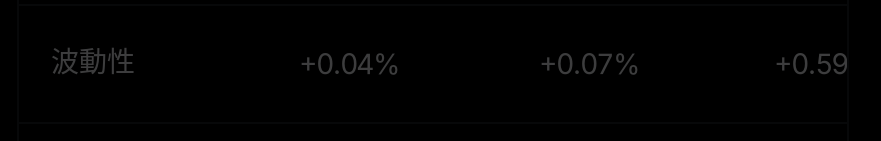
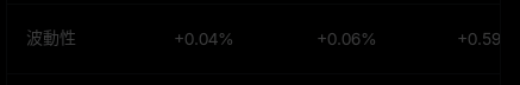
- +0.07%
+ +0.06%
